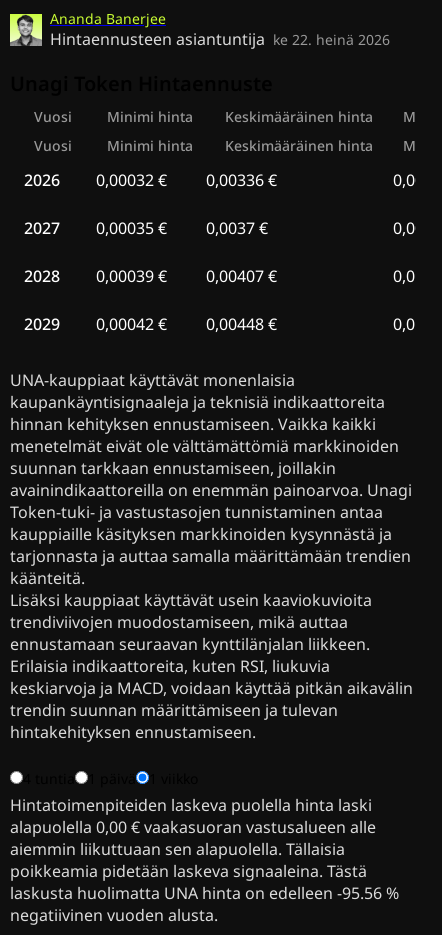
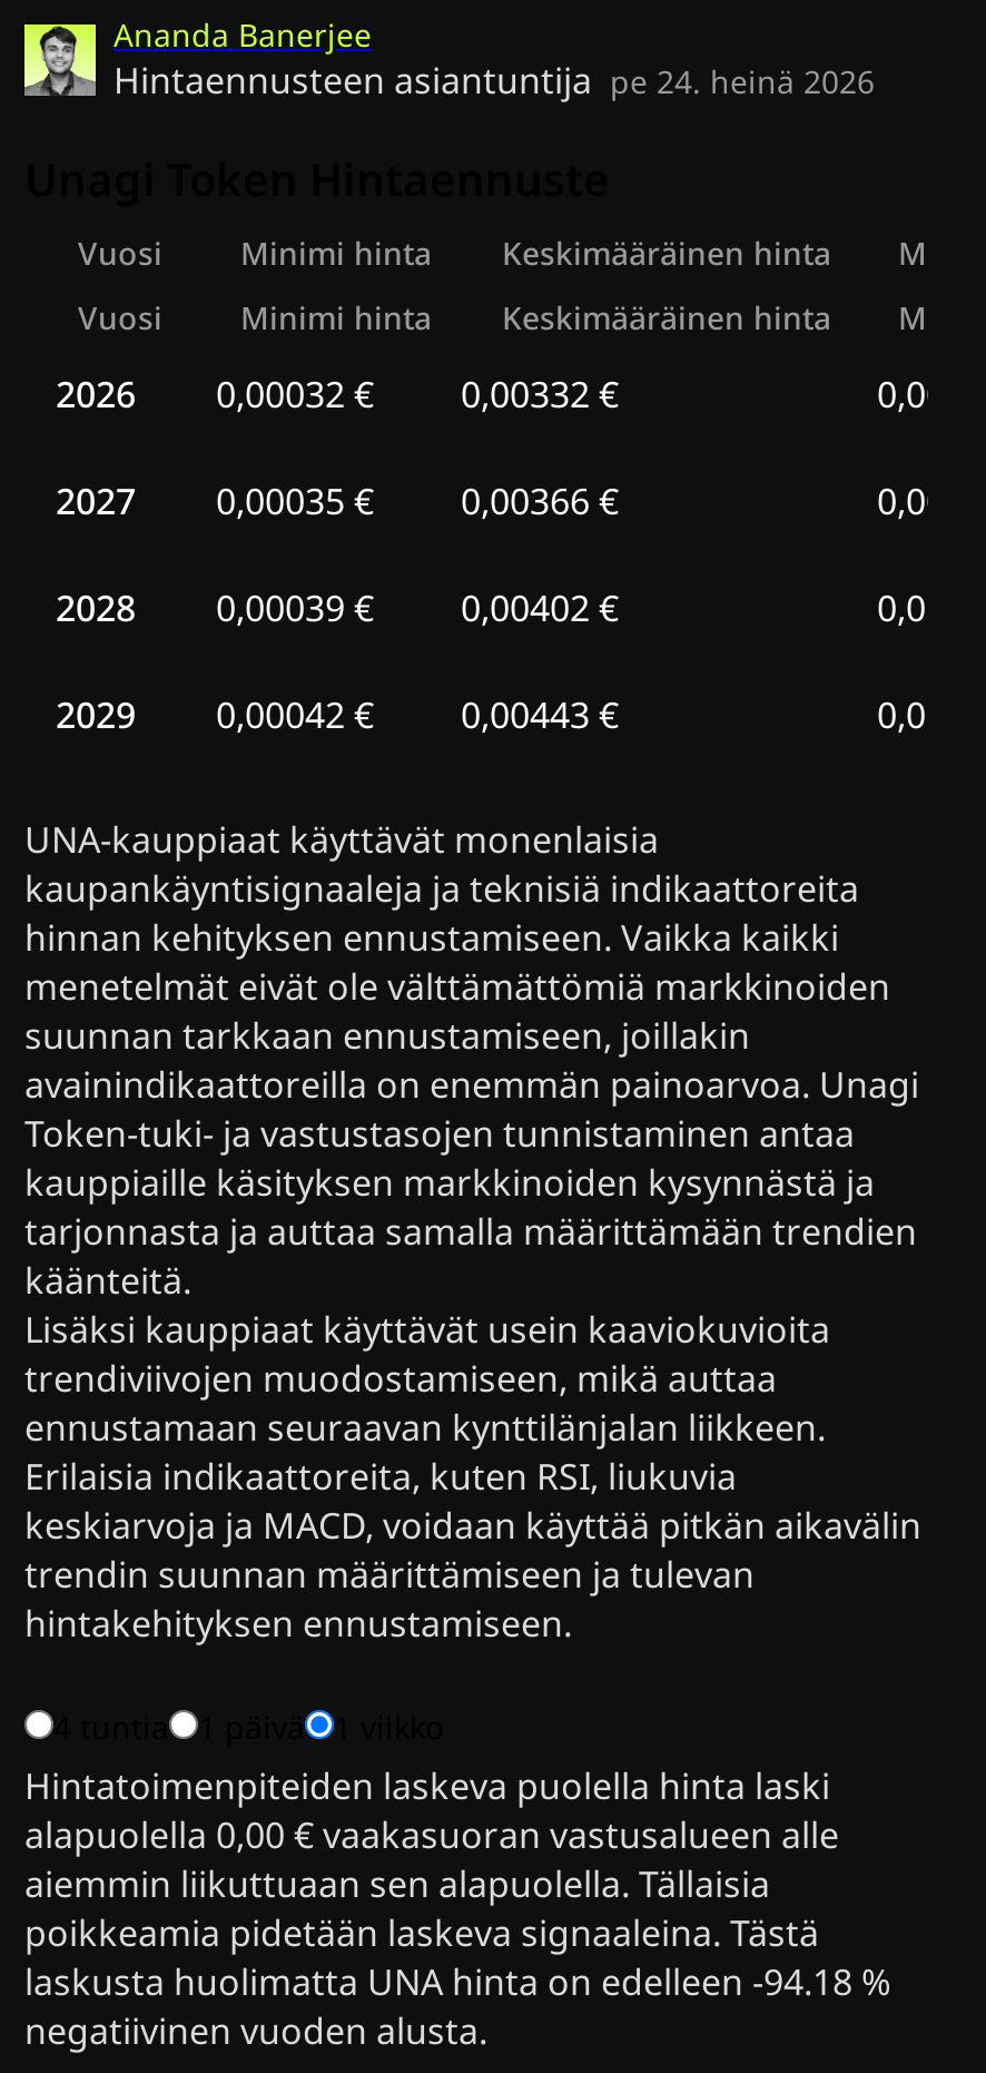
- Hintaennusteen asiantuntija ke 22. heinä 2026
+ Hintaennusteen asiantuntija pe 24. heinä 2026

- 2026 0,00032 € 0,00336 €
+ 2026 0,00032 € 0,00332 €

- 2027 0,00035 € 0,0037 €
+ 2027 0,00035 € 0,00366 €

- 2028 0,00039 € 0,00407 €
+ 2028 0,00039 € 0,00402 €

- 2029 0,00042 € 0,00448 €
+ 2029 0,00042 € 0,00443 €

- laskusta huolimatta UNA hinta on edelleen -95.56 %
+ laskusta huolimatta UNA hinta on edelleen -94.18 %
